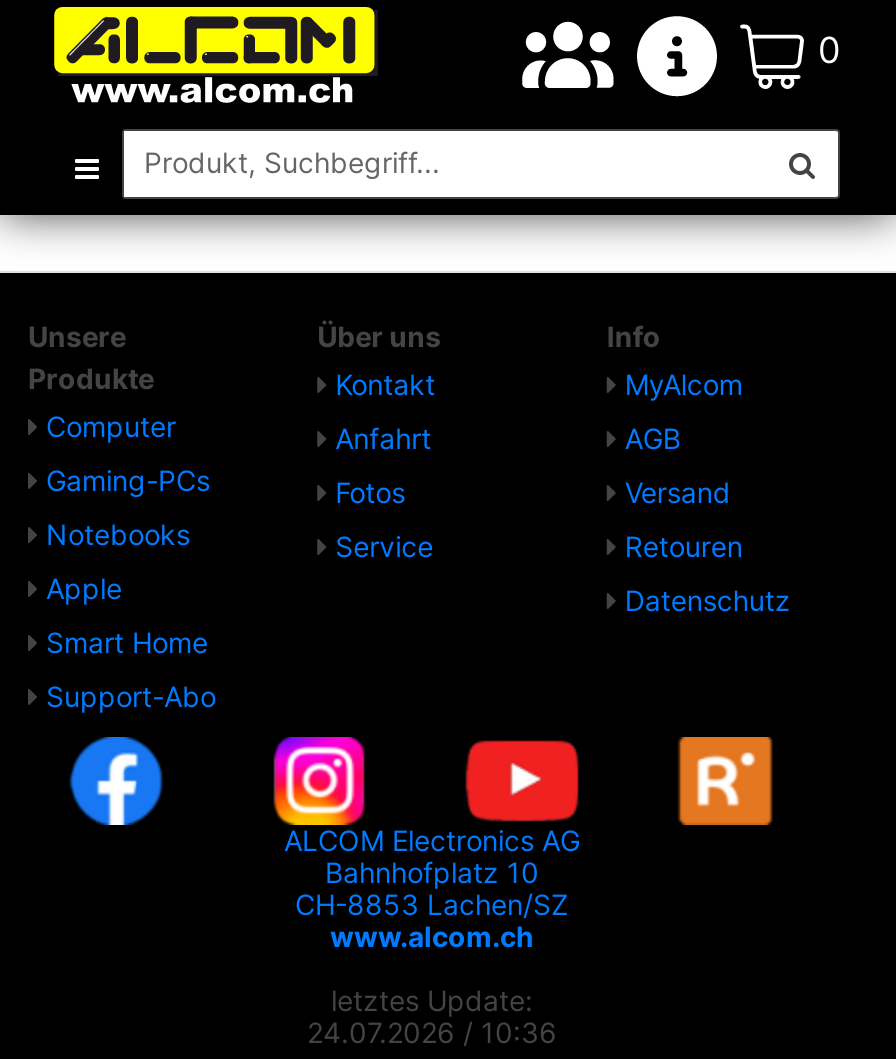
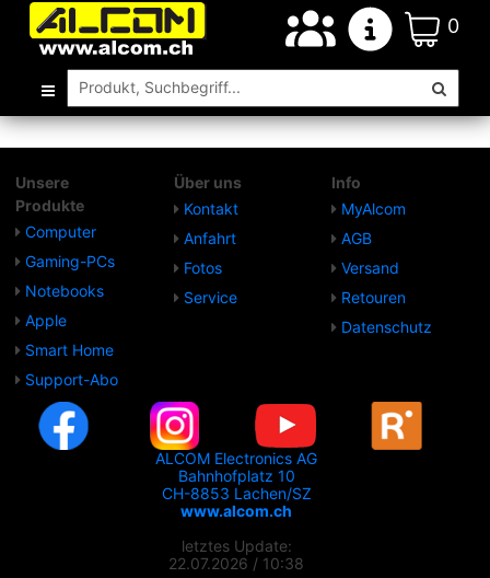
- 24.07.2026 / 10:36
+ 22.07.2026 / 10:38
